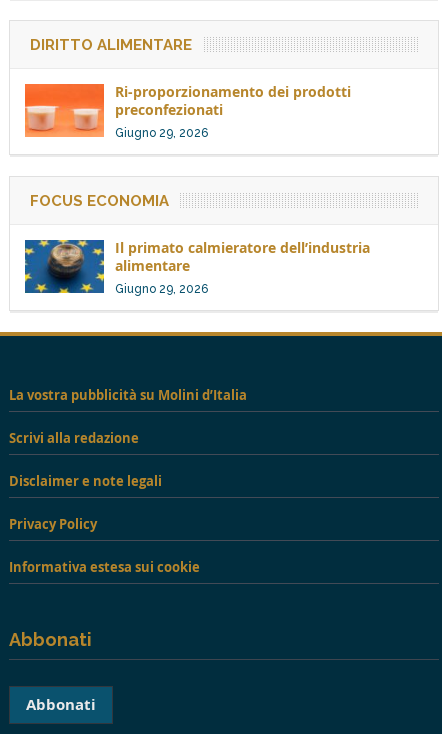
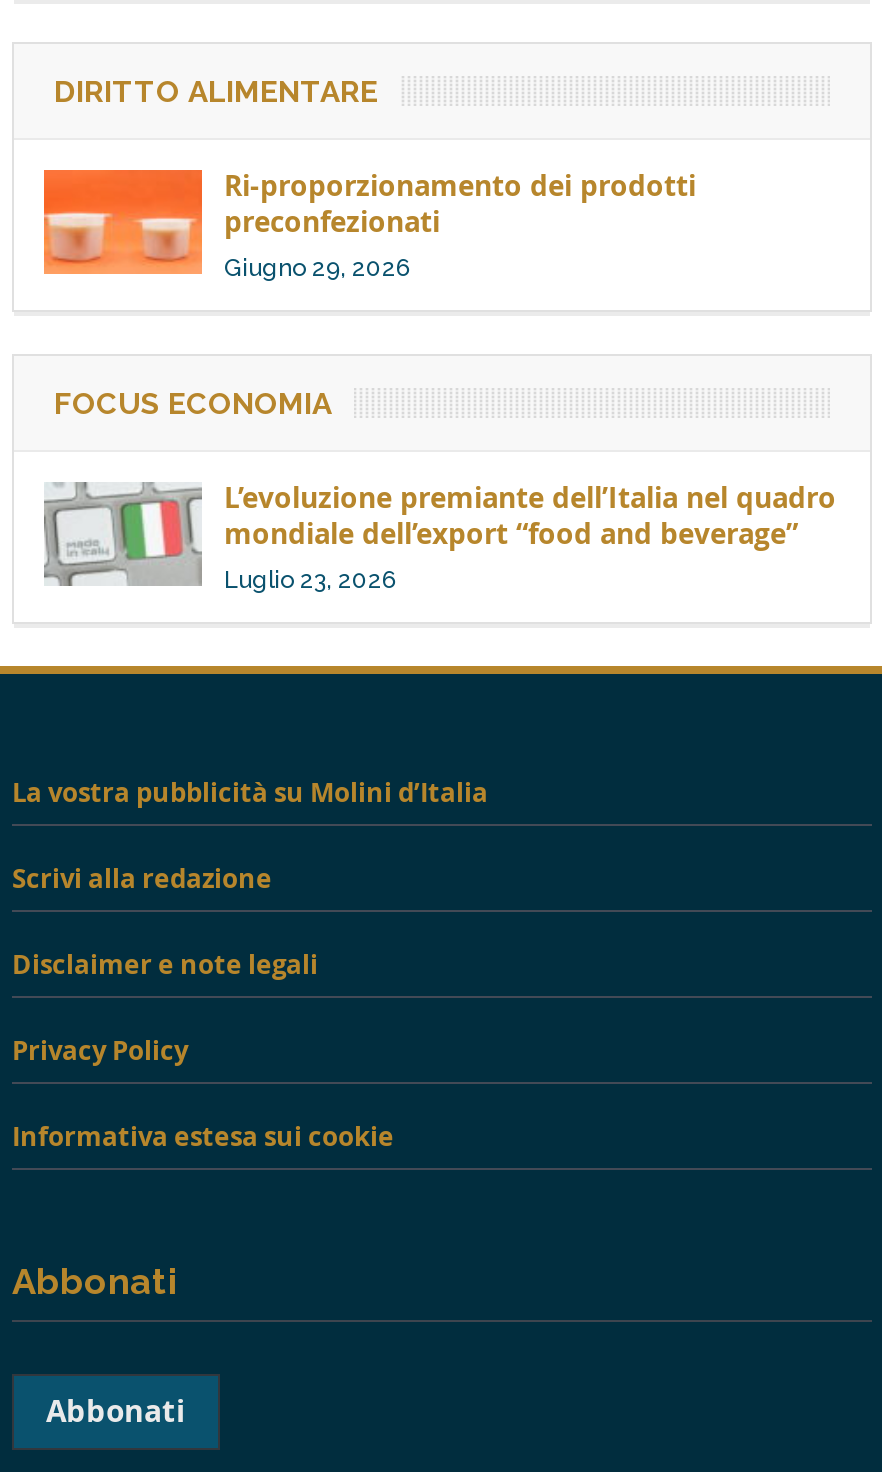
- [image]
- Il primato calmieratore dell’industria
- alimentare
- Giugno 29, 2026
+ [image]
+ L’evoluzione premiante dell’Italia nel quadro
+ mondiale dell’export “food and beverage”
+ Luglio 23, 2026
